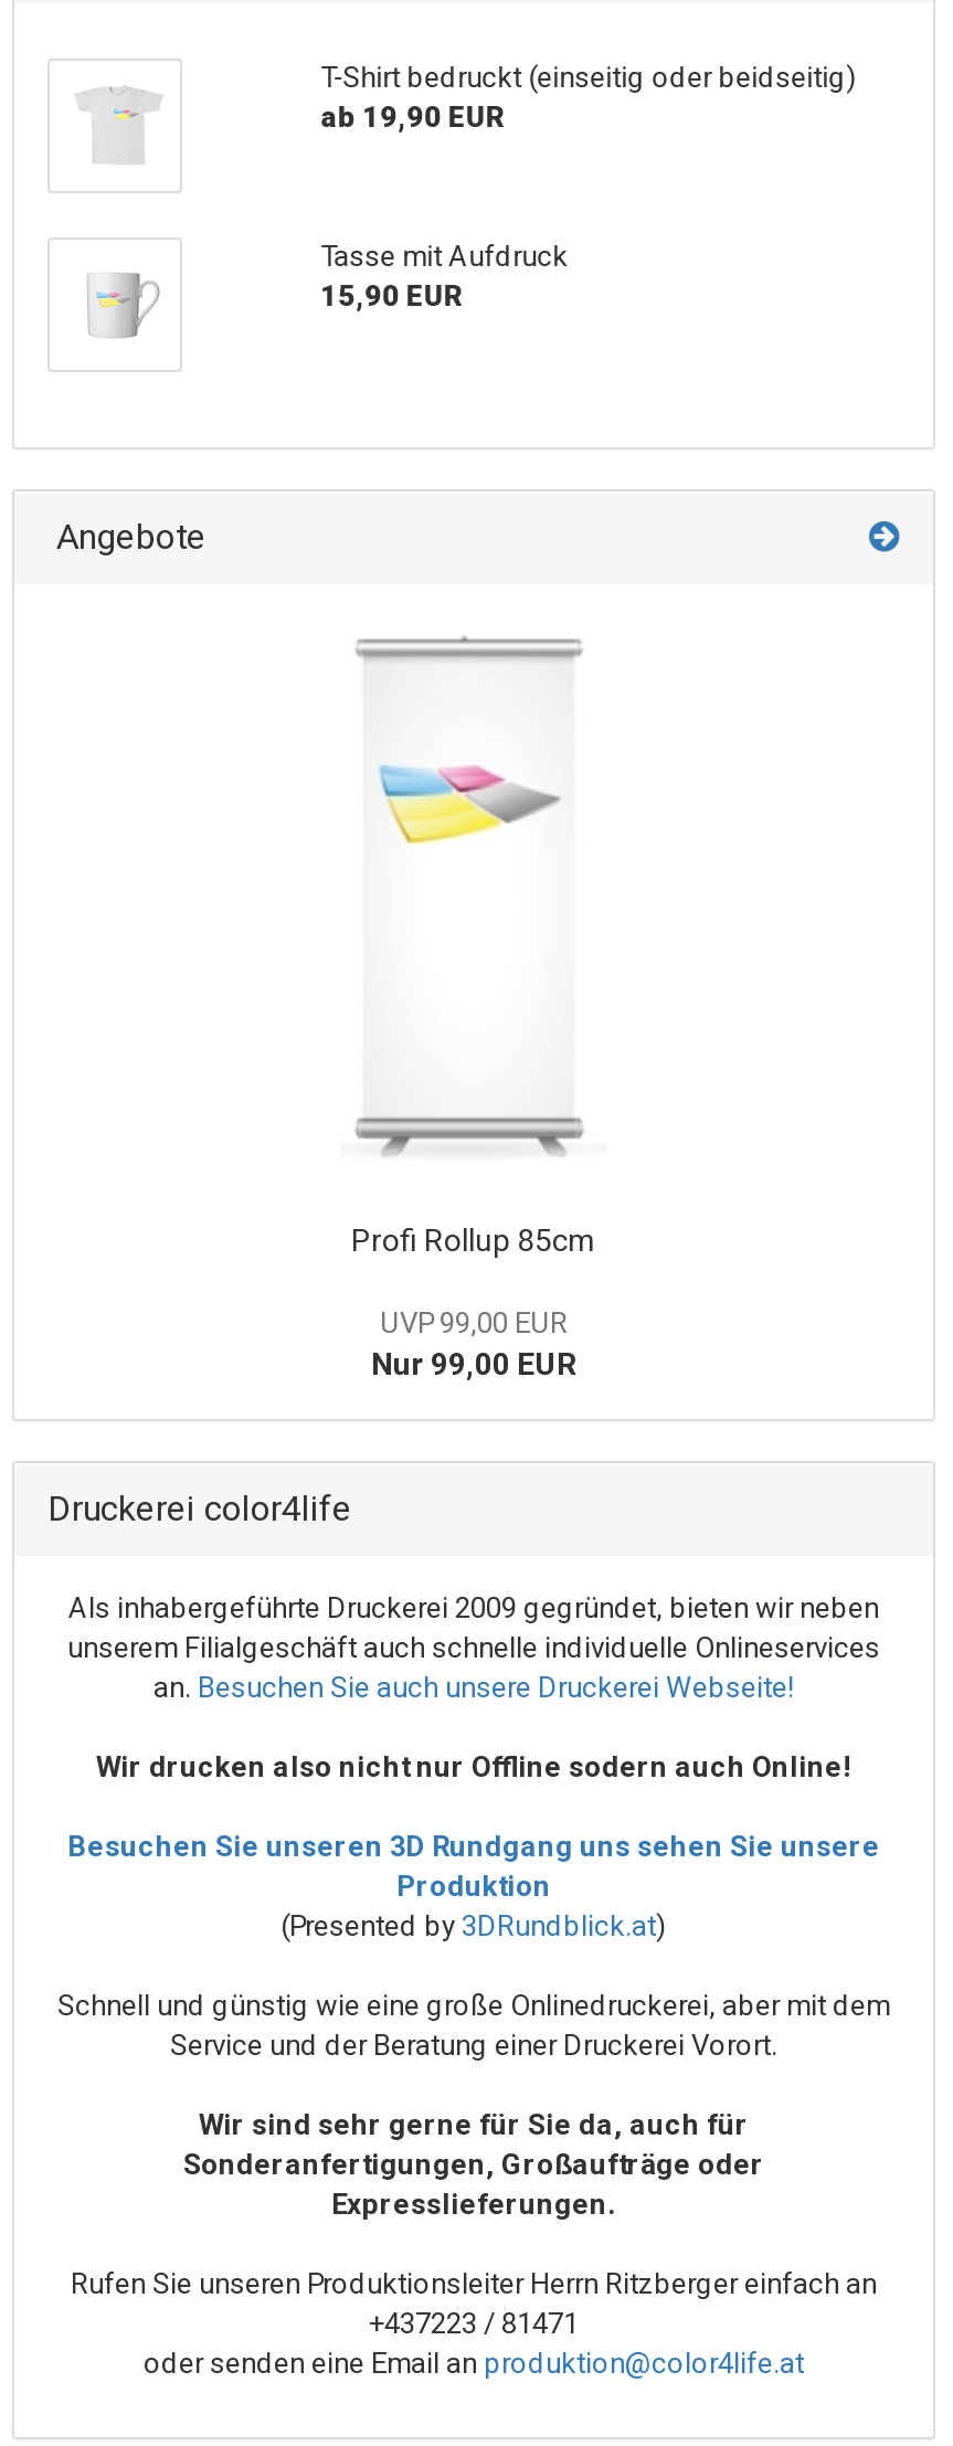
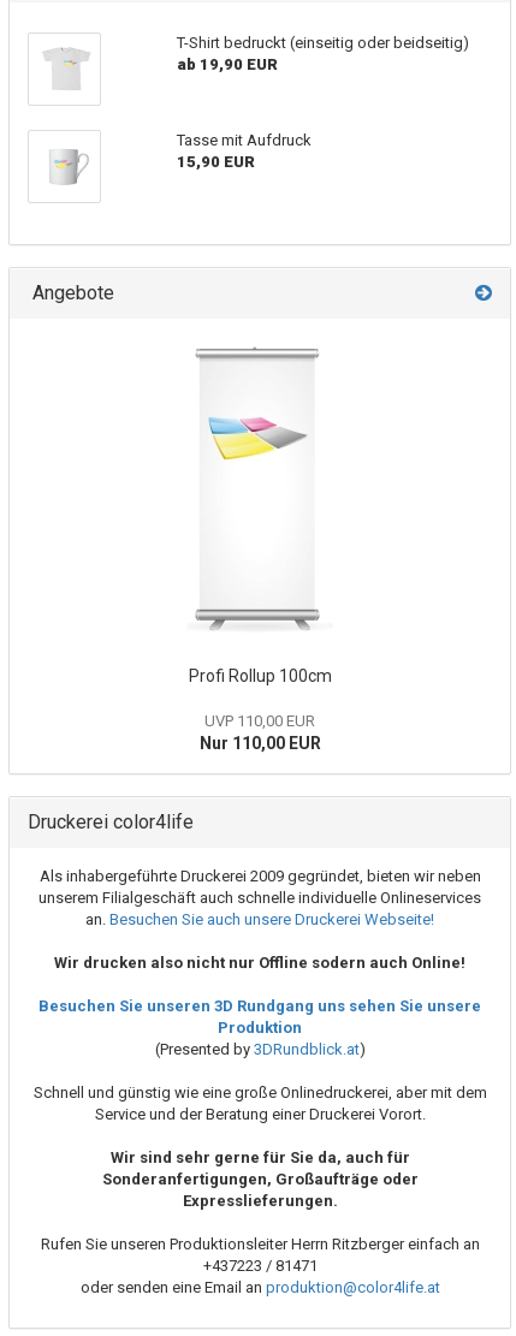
- Profi Rollup 85cm
+ Profi Rollup 100cm

- UVP 99,00 EUR
+ UVP 110,00 EUR

- Nur 99,00 EUR
+ Nur 110,00 EUR
